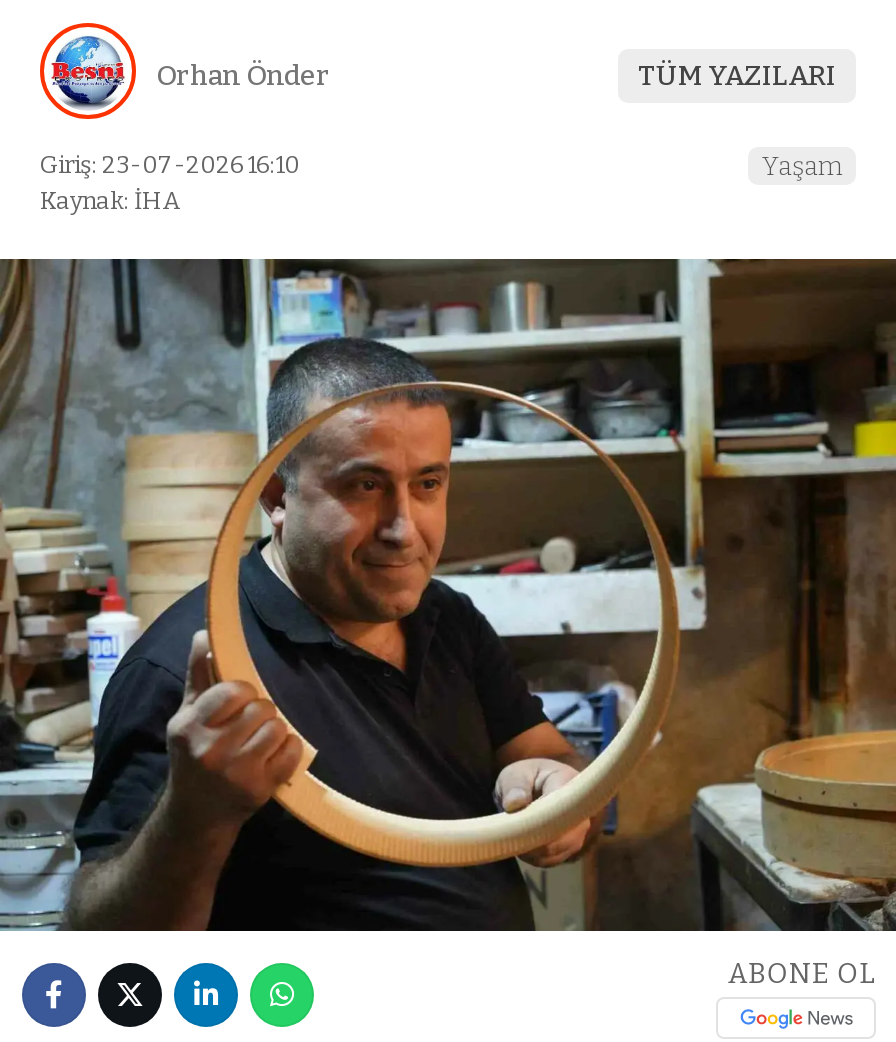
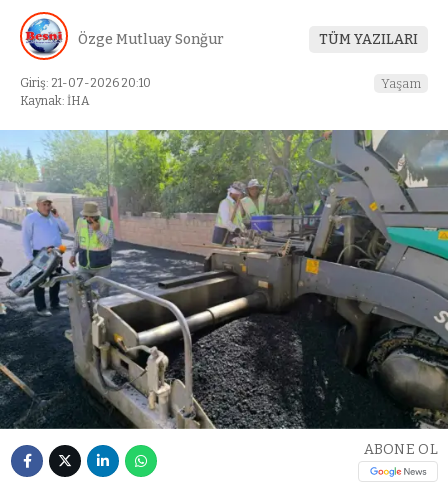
- Orhan Önder
+ Özge Mutluay Sonğur

- Giriş: 23-07-2026 16:10
+ Giriş: 21-07-2026 20:10

- [image]
+ [image]
